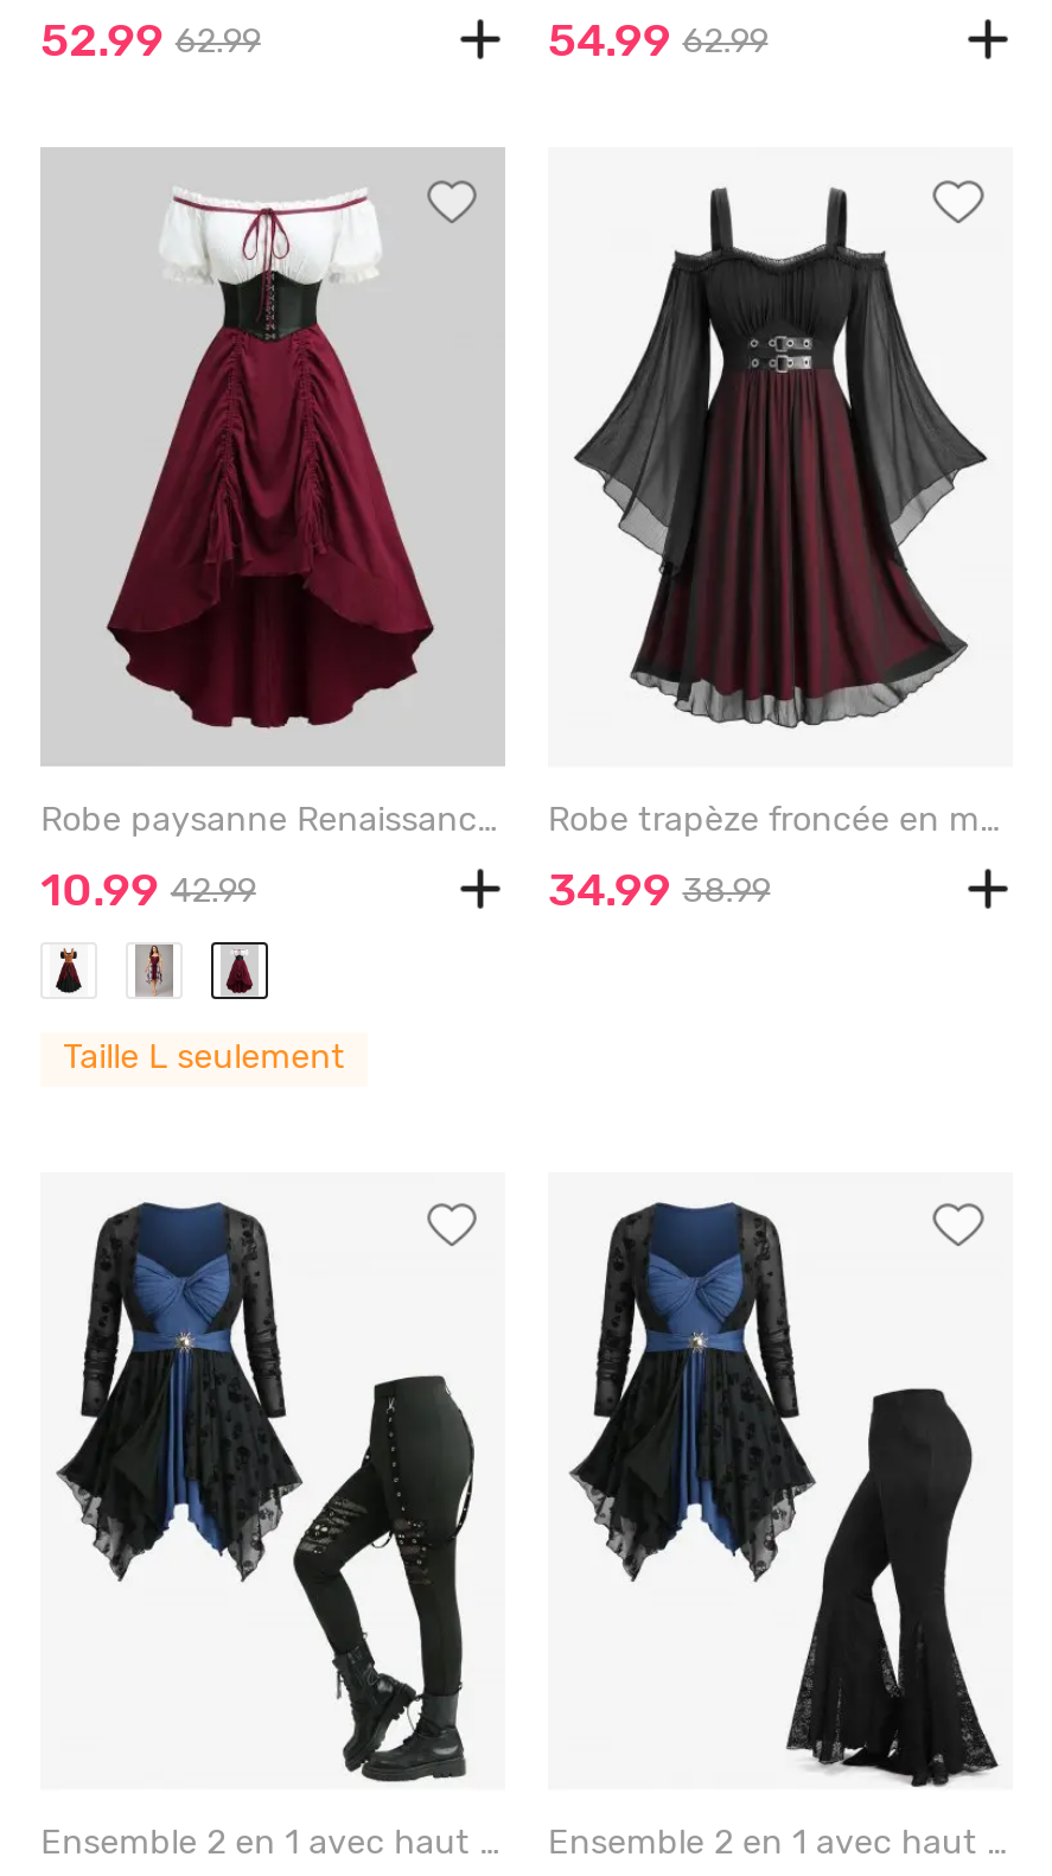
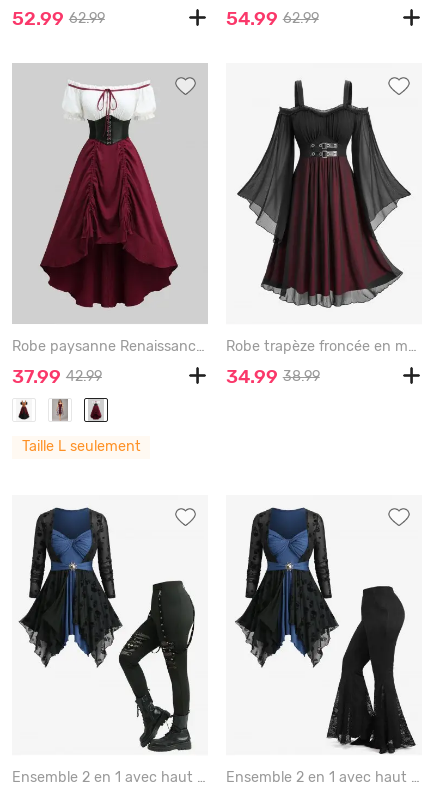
- 10.99 42.99
+ 37.99 42.99
